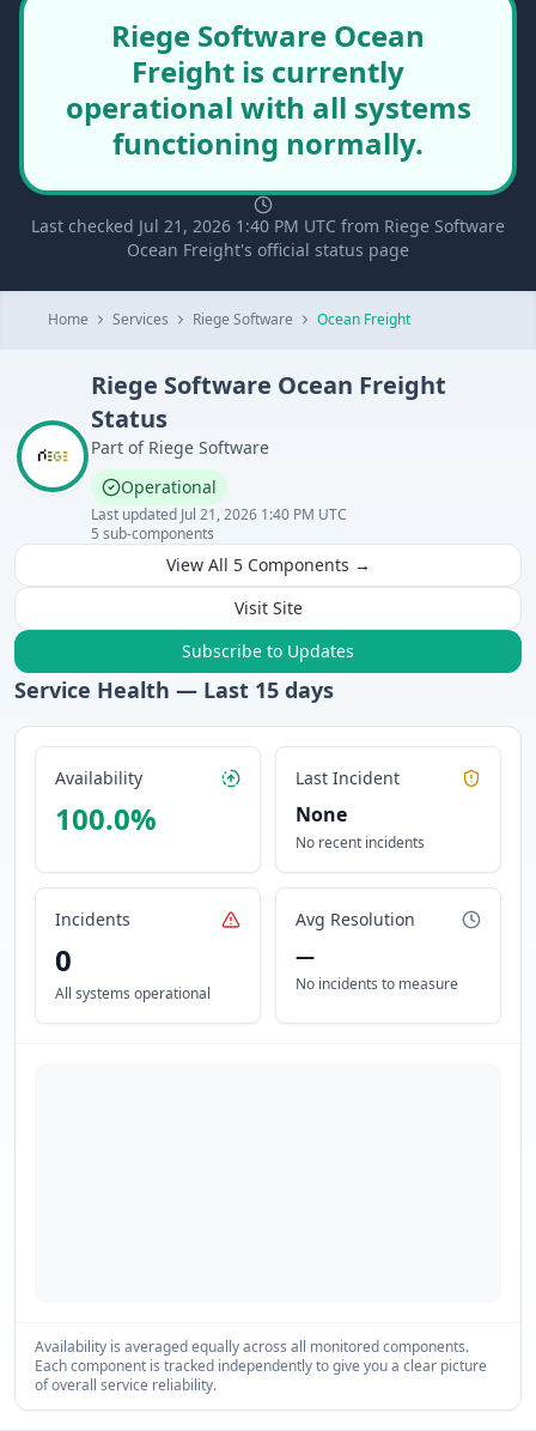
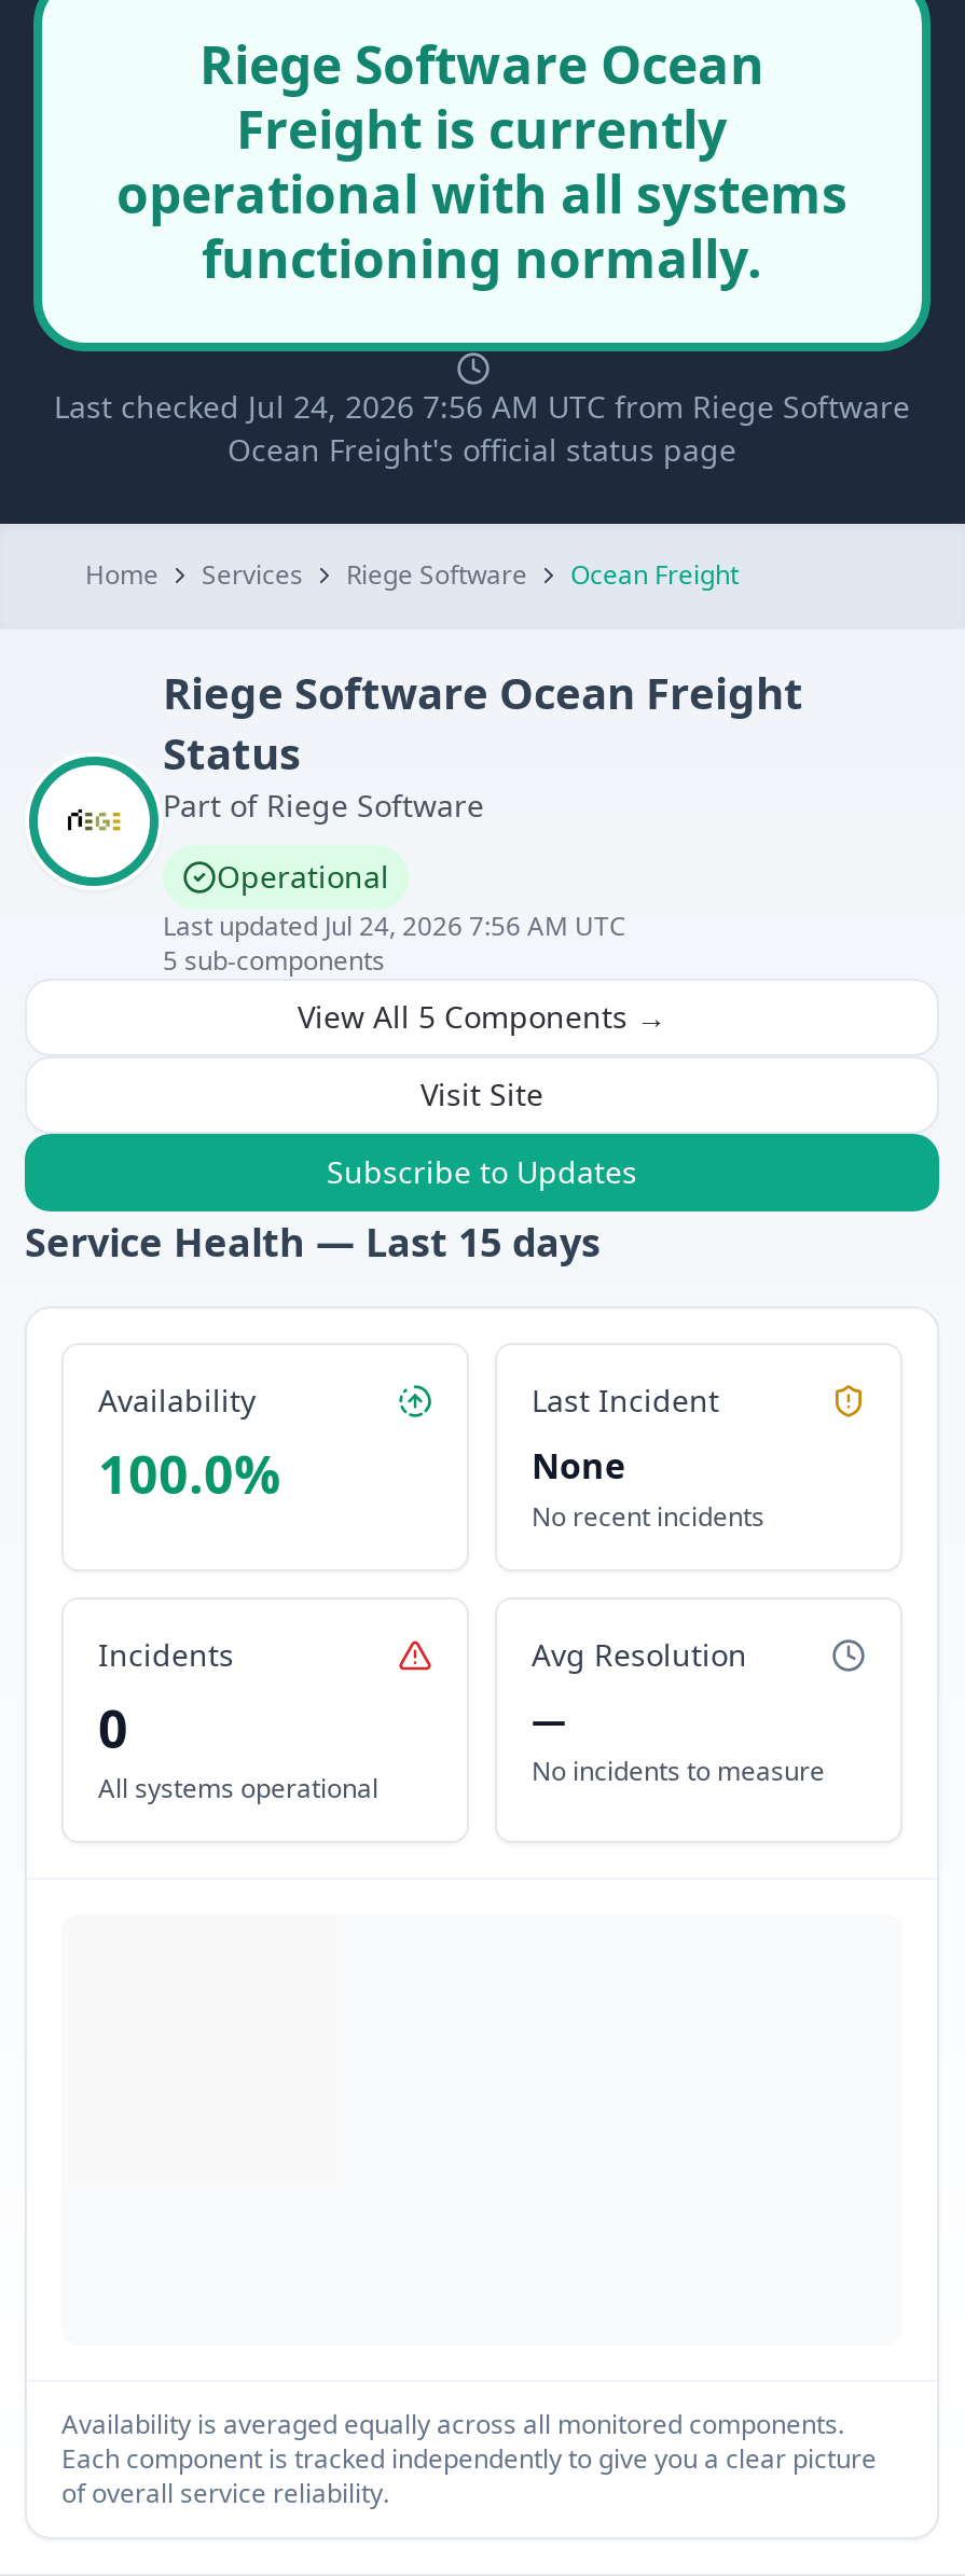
- Last checked Jul 21, 2026 1:40 PM UTC from Riege Software
+ Last checked Jul 24, 2026 7:56 AM UTC from Riege Software

- Last updated Jul 21, 2026 1:40 PM UTC
+ Last updated Jul 24, 2026 7:56 AM UTC
